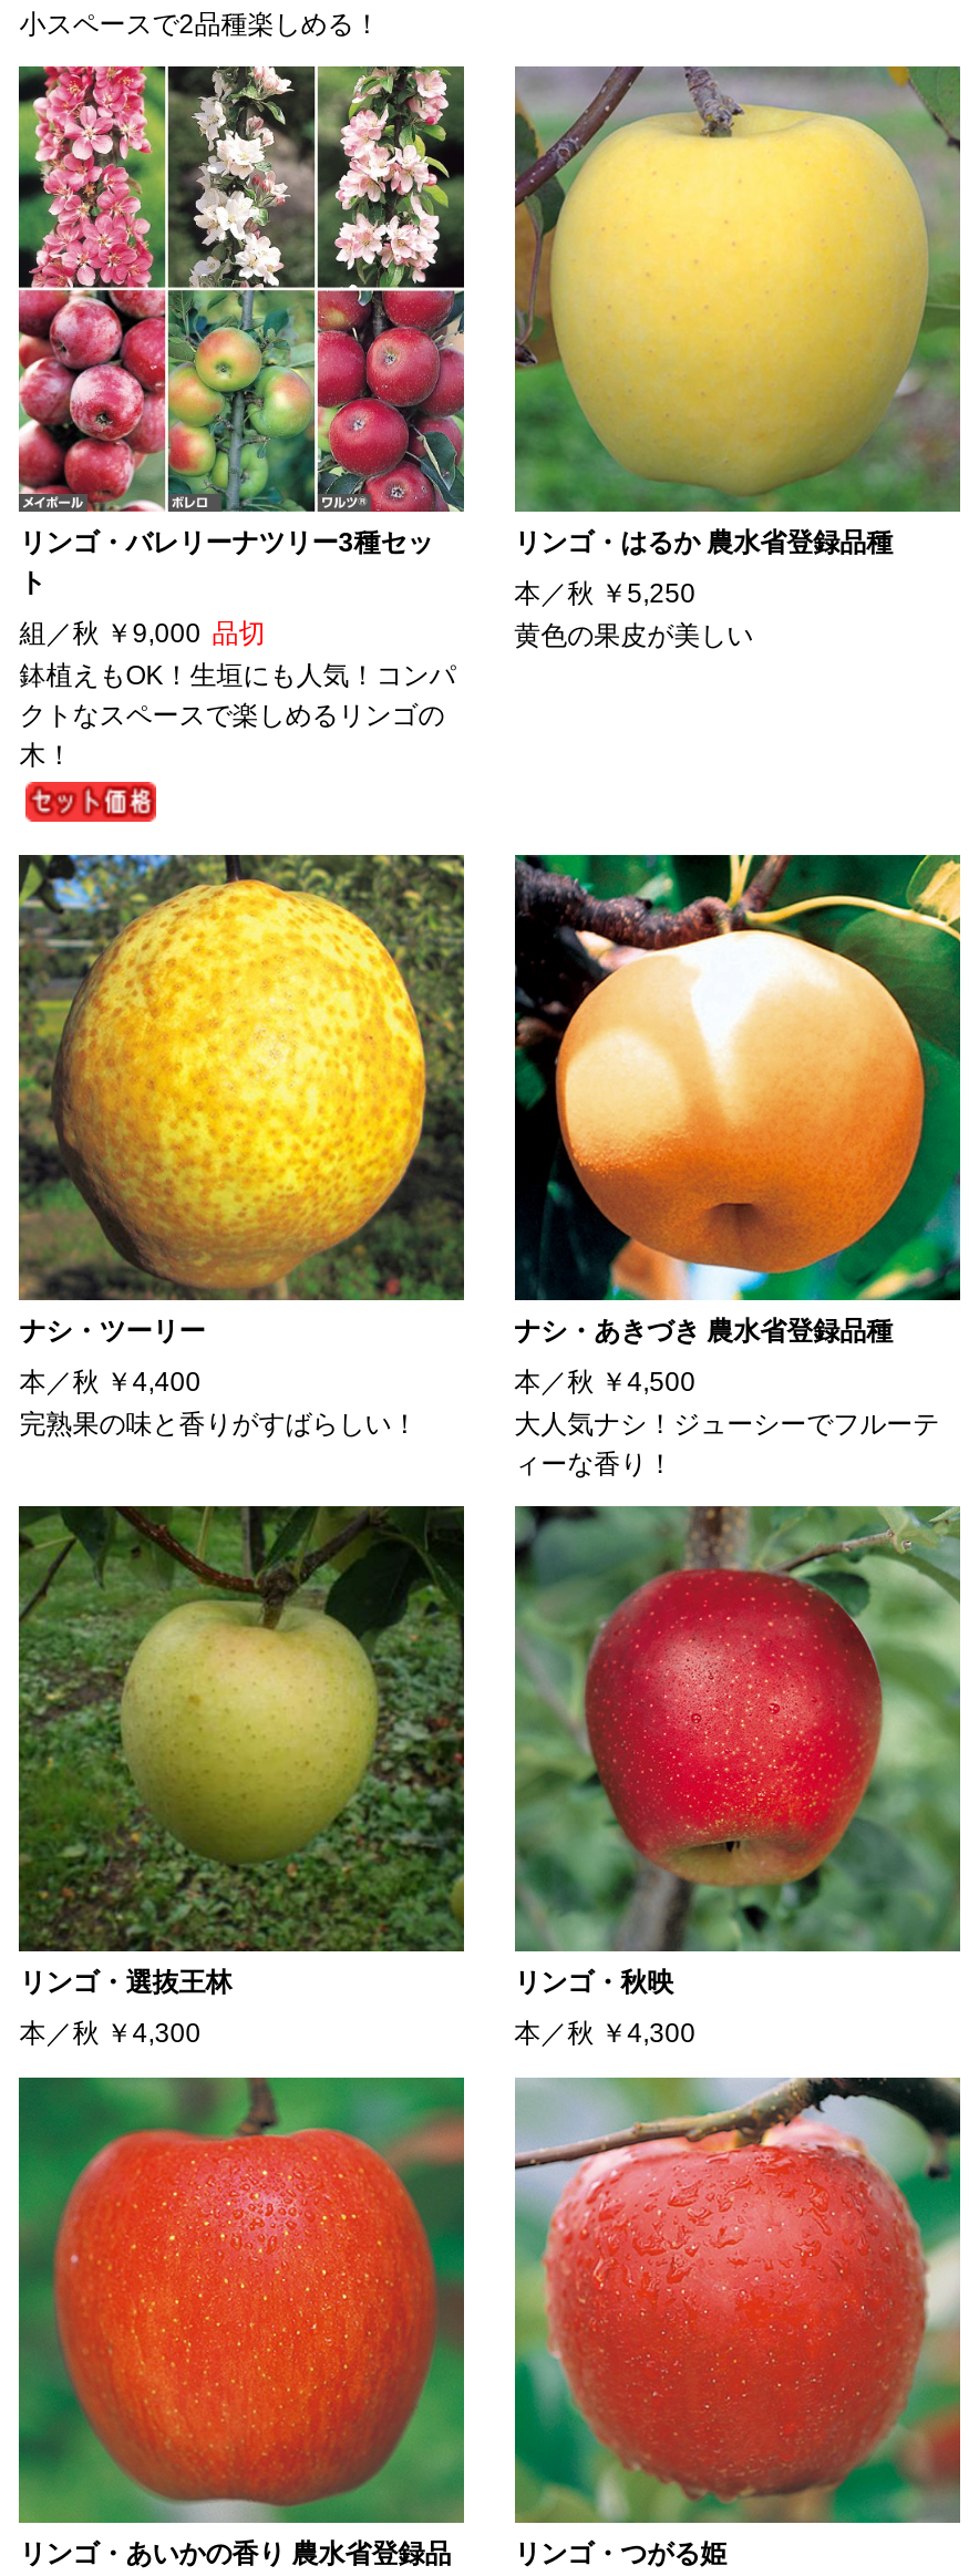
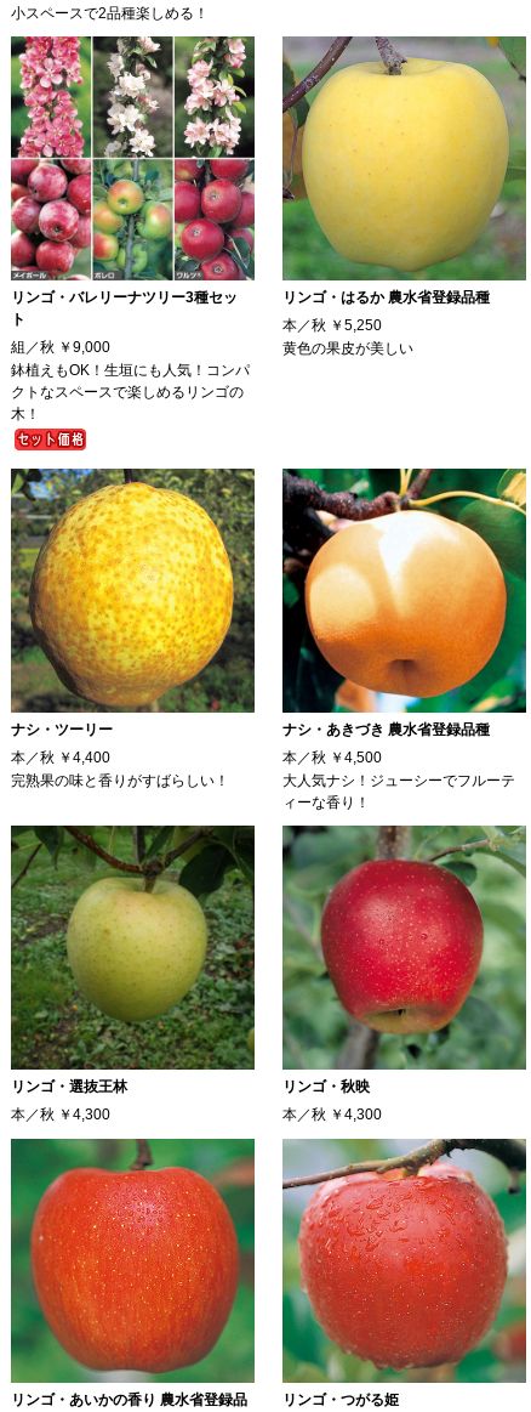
- 組／秋￥9,000 品切
+ 組／秋￥9,000
